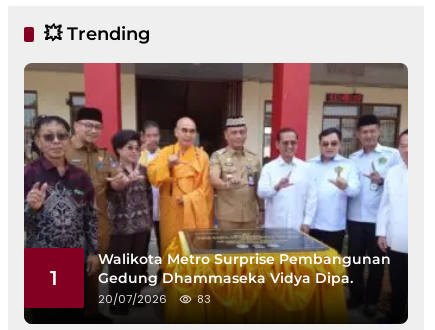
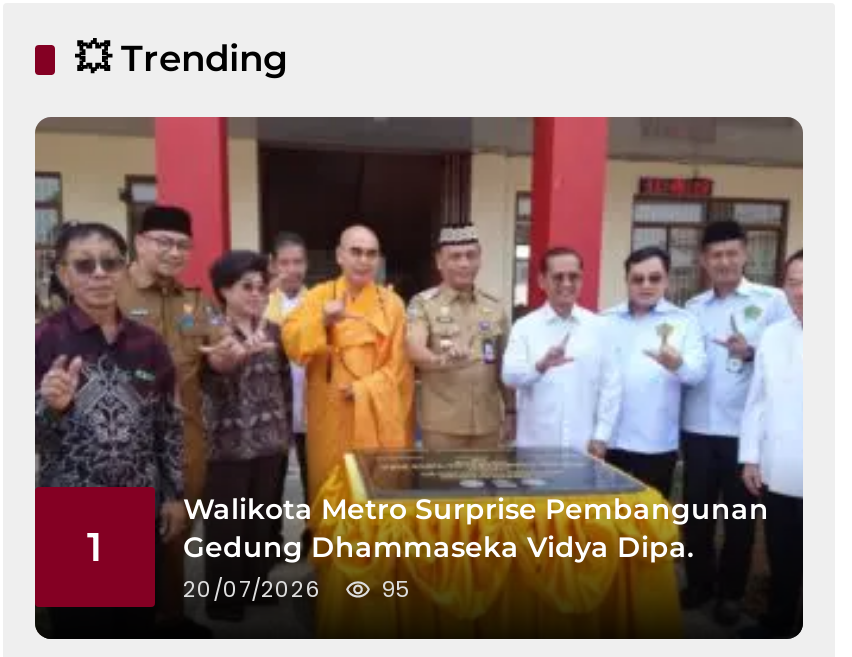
- 20/07/2026 83
+ 20/07/2026 95
